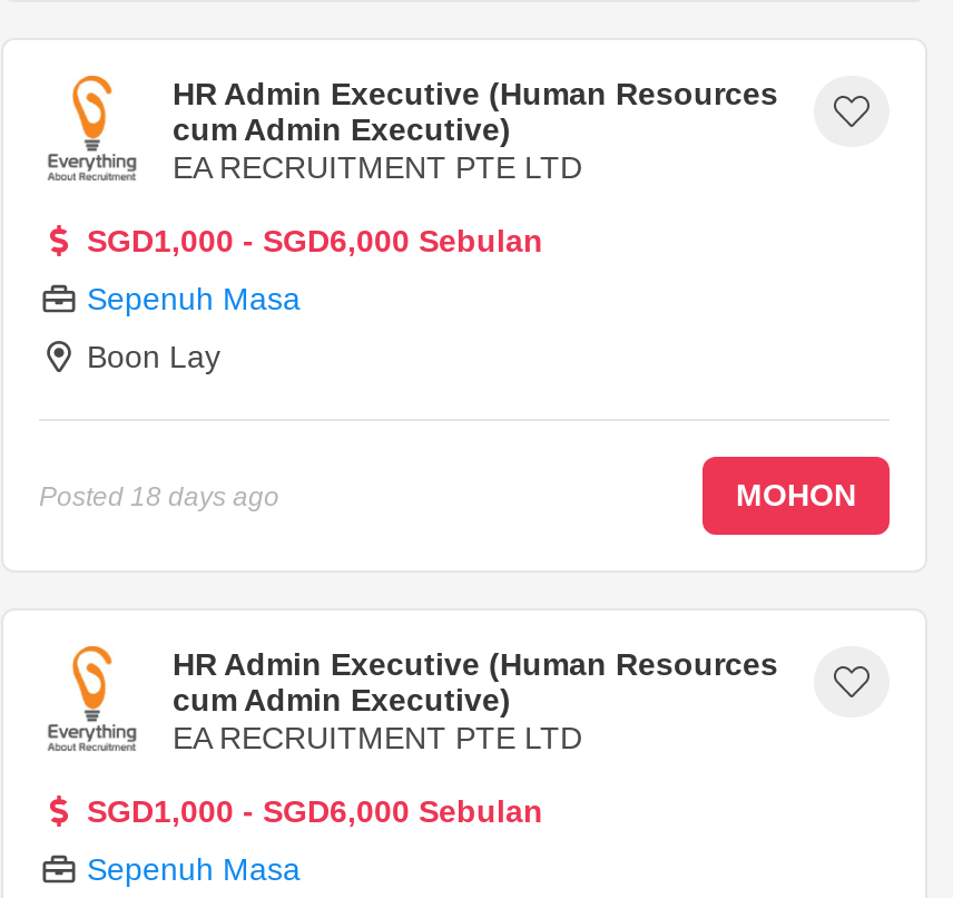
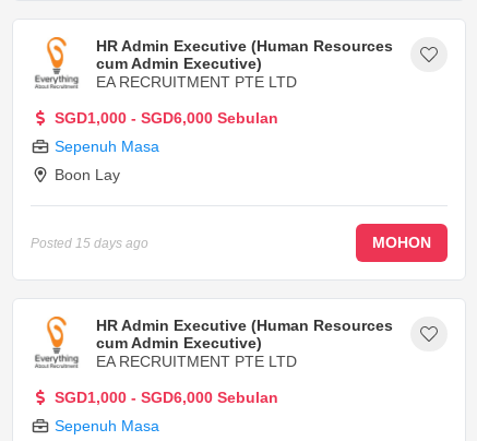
- Posted 18 days ago
+ Posted 15 days ago
